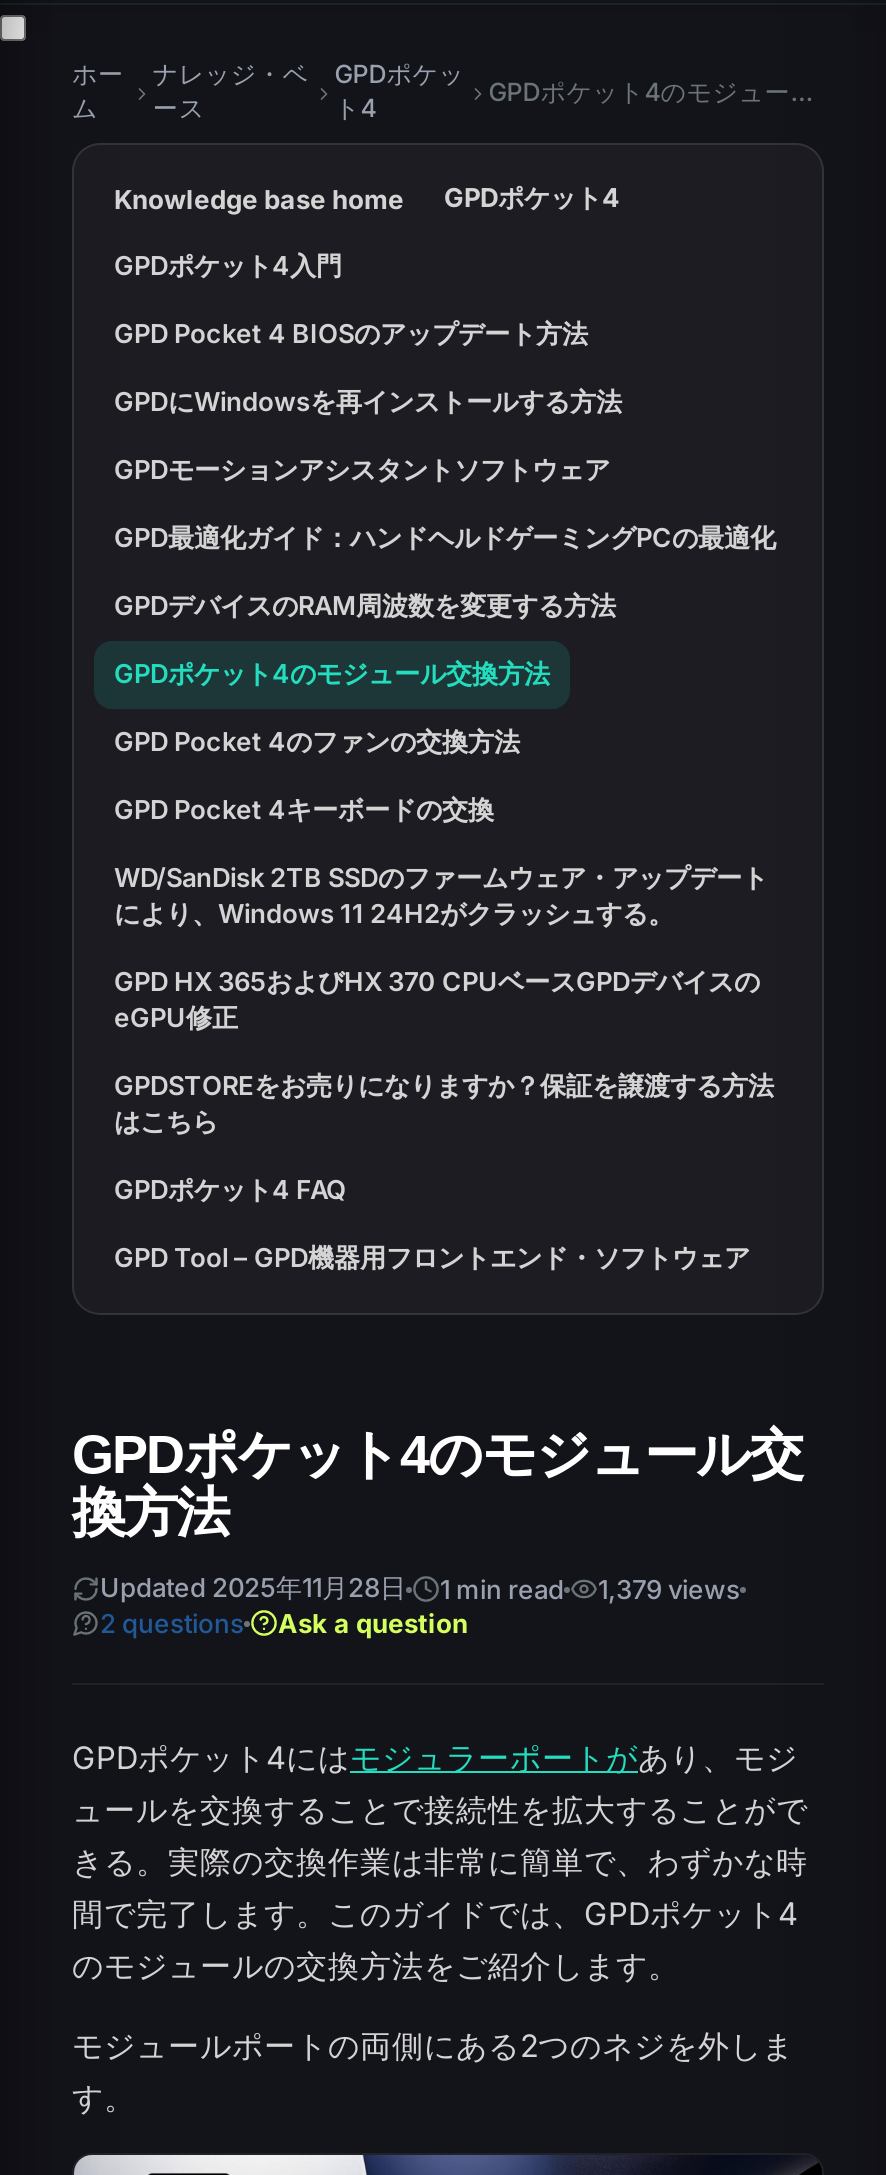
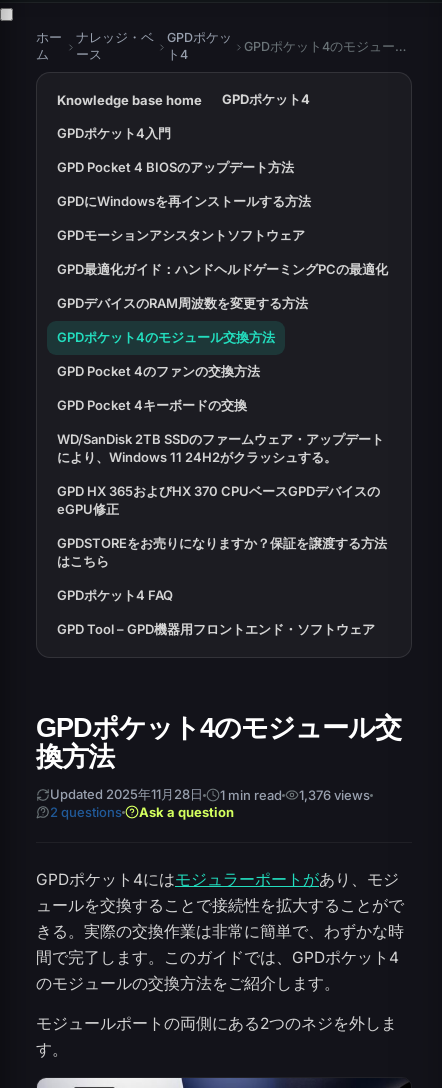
- Updated 2025年11月28日 1 min read 1,379 views
+ Updated 2025年11月28日 1 min read 1,376 views
